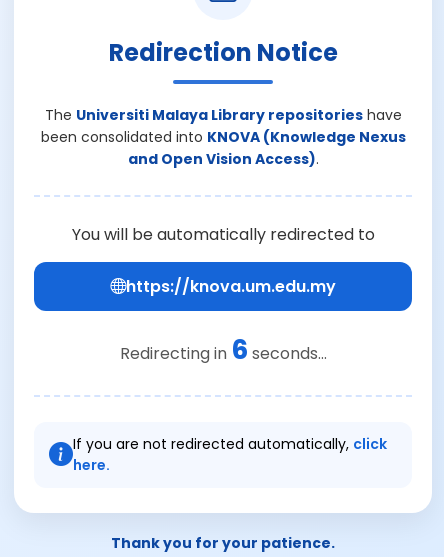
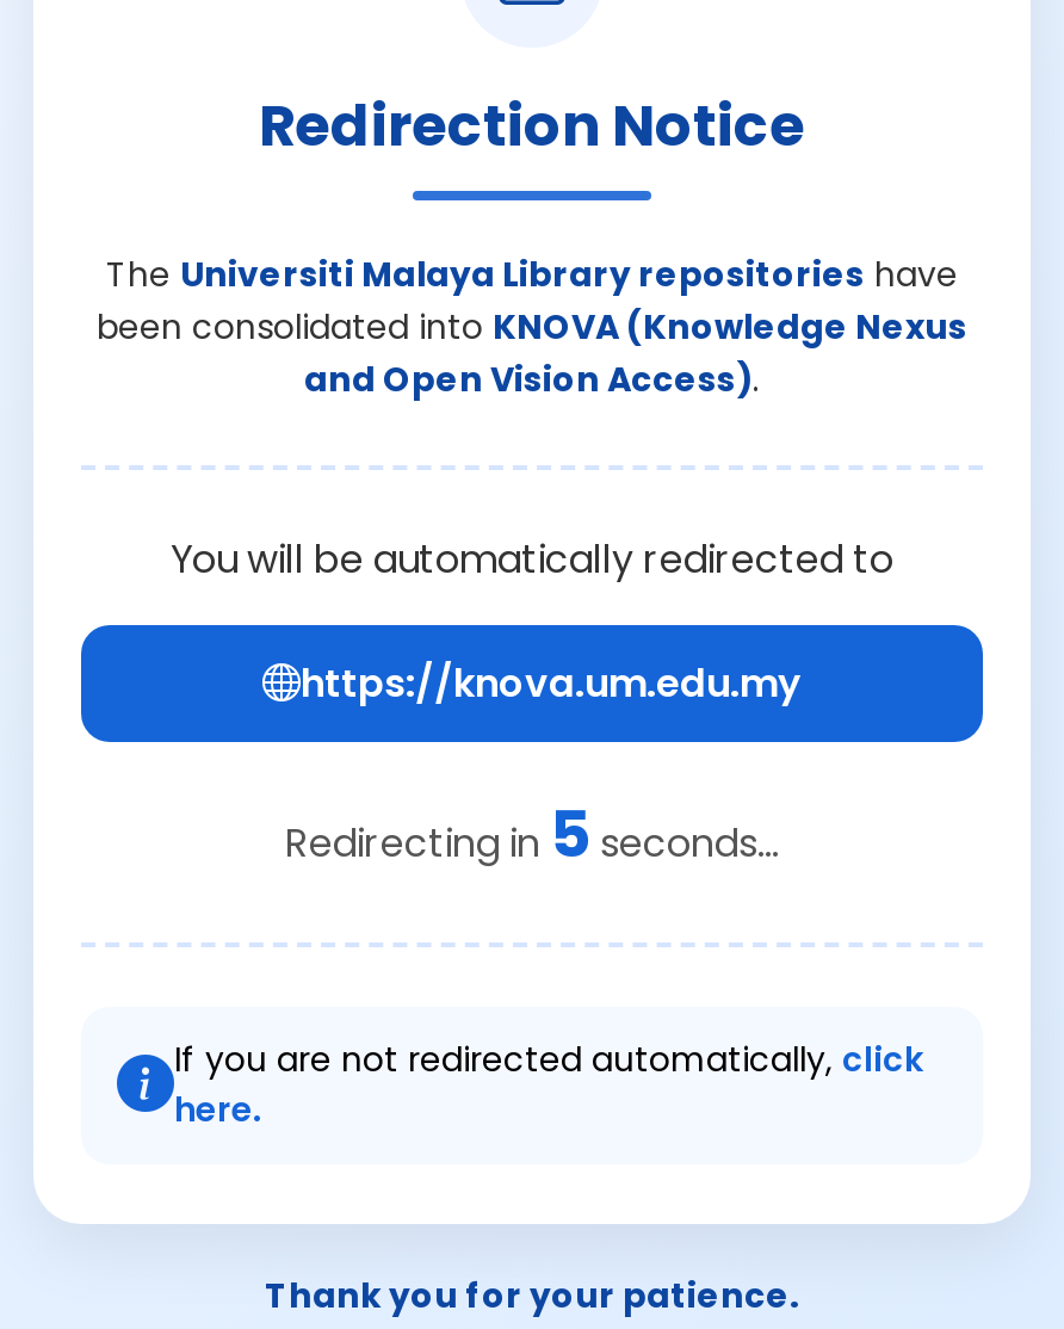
- Redirecting in 6seconds...
+ Redirecting in 5seconds...
